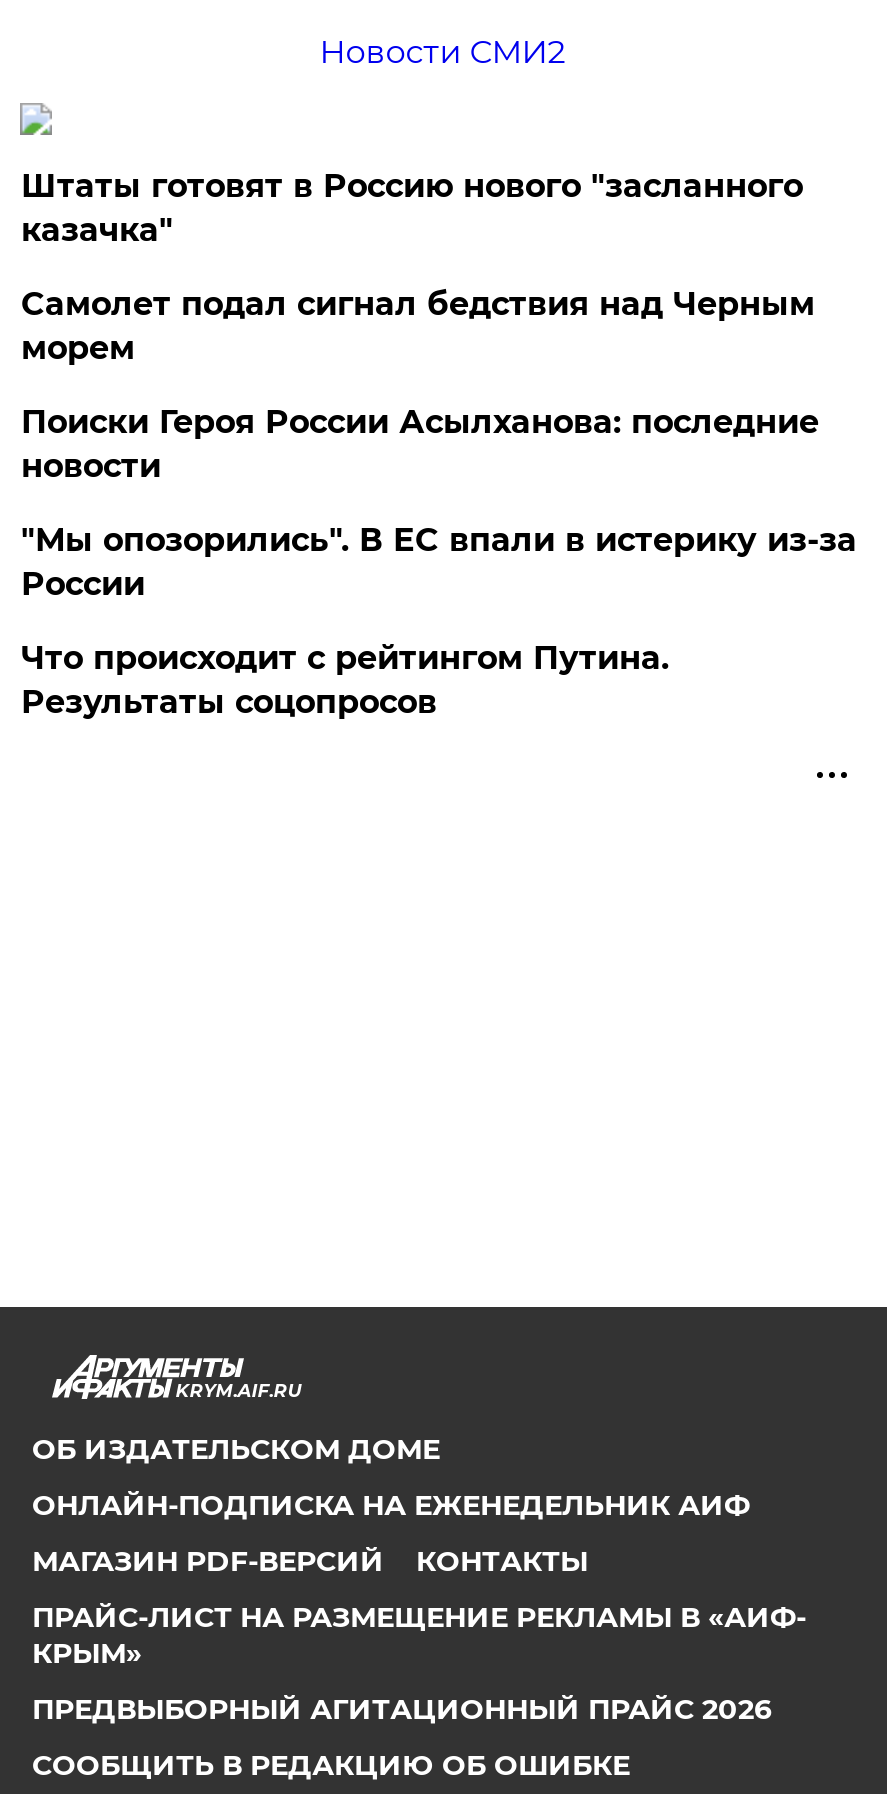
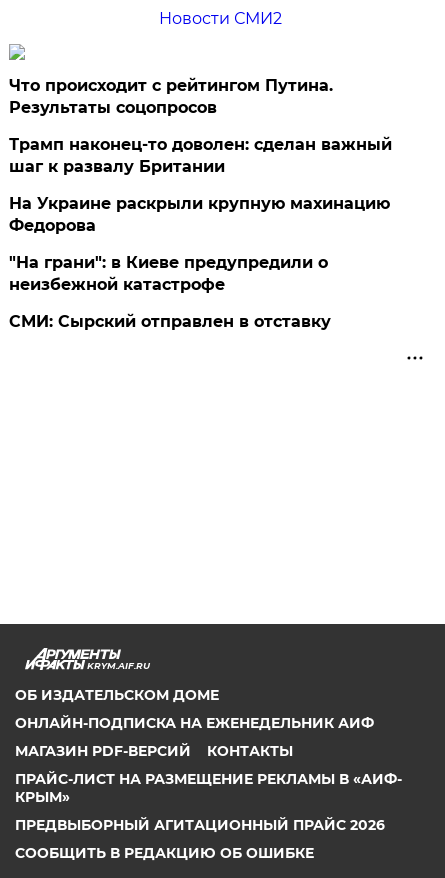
- Штаты готовят в Россию нового "засланного
- казачка"
- Самолет подал сигнал бедствия над Черным
- морем
- Поиски Героя России Асылханова: последние
- новости
- "Мы опозорились". В ЕС впали в истерику из-за
- России

moved up: Что происходит с рейтингом Путина. | Результаты соцопросов

+ Трамп наконец-то доволен: сделан важный
+ шаг к развалу Британии
+ На Украине раскрыли крупную махинацию
+ Федорова
+ "На грани": в Киеве предупредили о
+ неизбежной катастрофе
+ СМИ: Сырский отправлен в отставку
